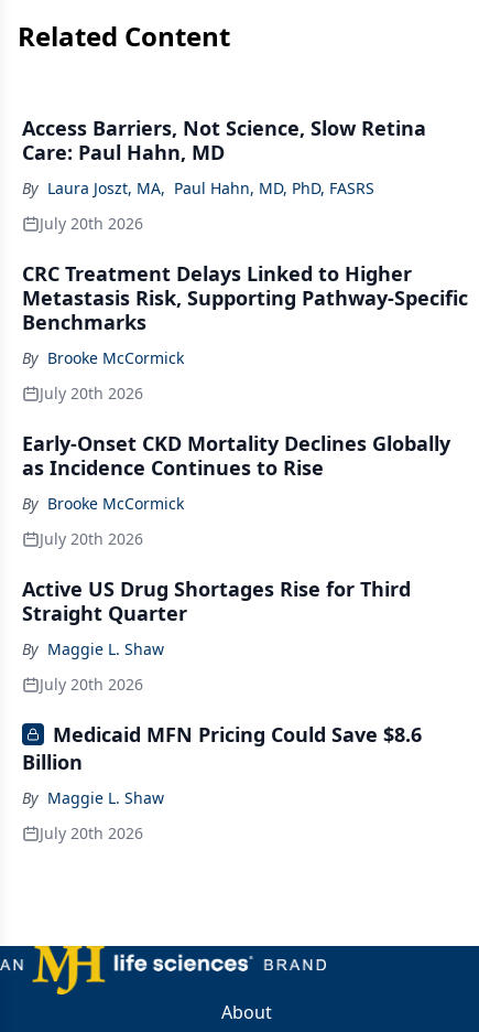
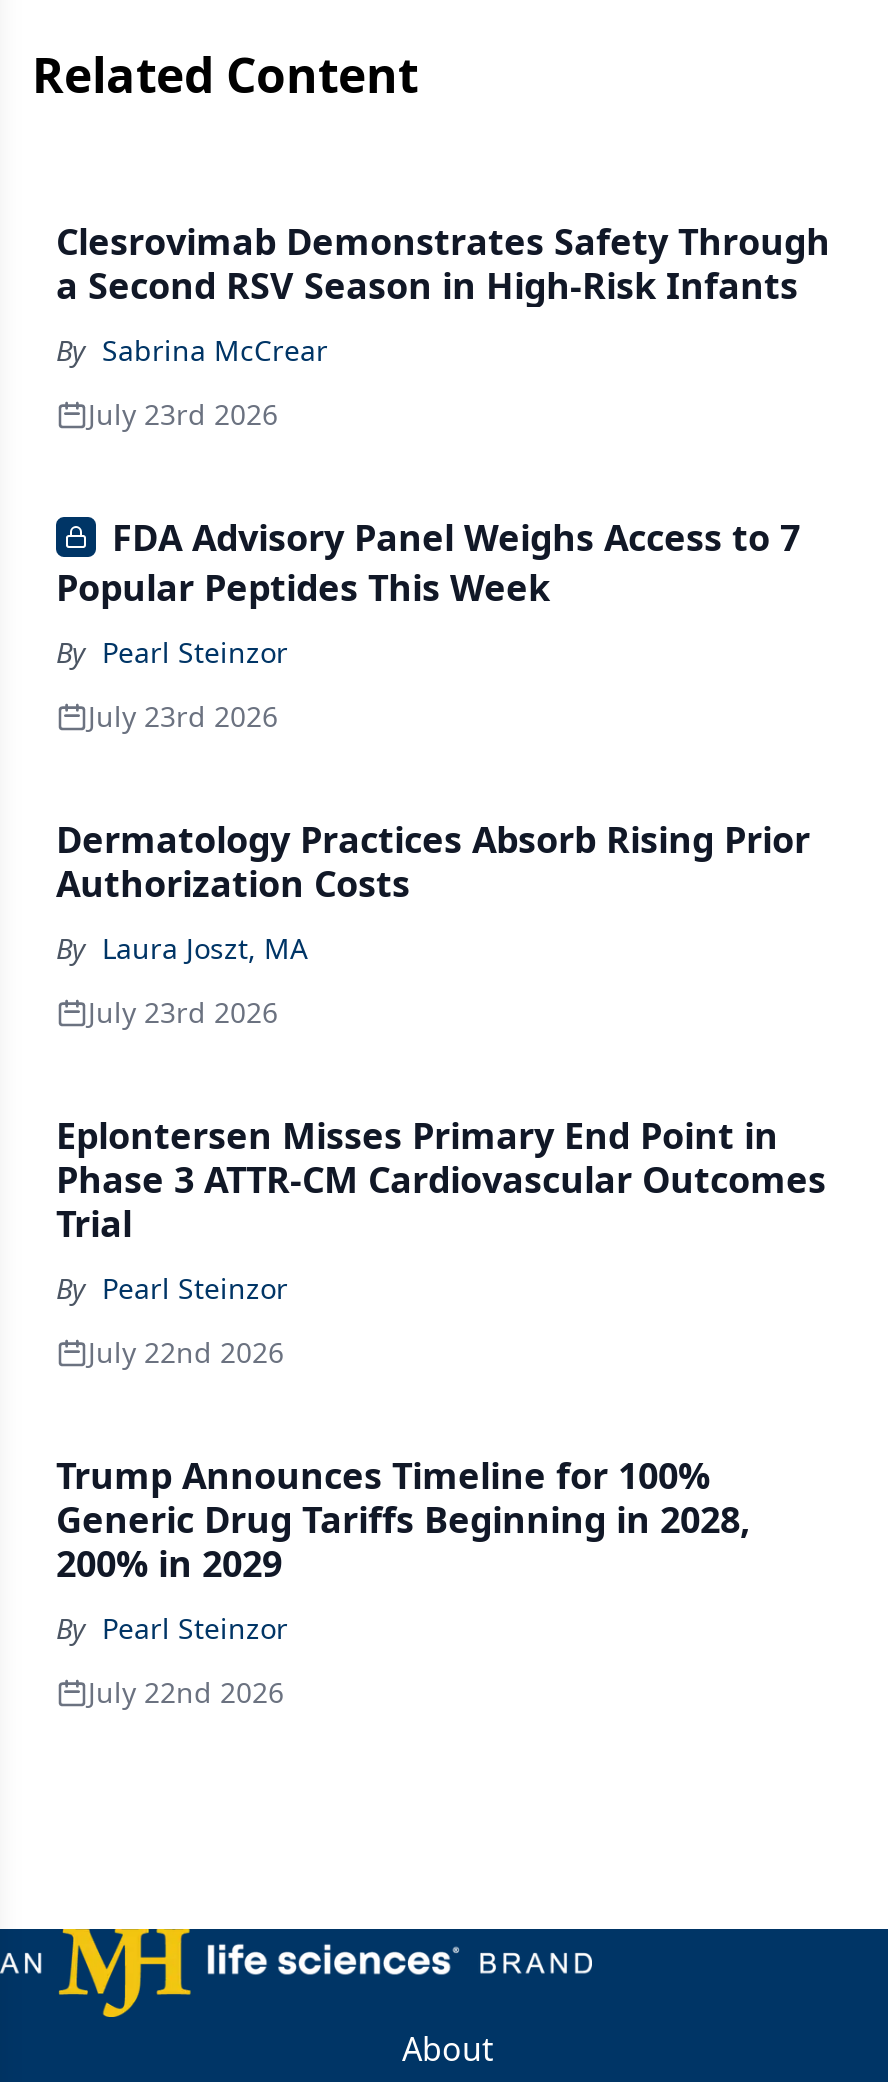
- Access Barriers, Not Science, Slow Retina
- Care: Paul Hahn, MD
+ Clesrovimab Demonstrates Safety Through
+ a Second RSV Season in High-Risk Infants

- By Laura Joszt, MA, Paul Hahn, MD, PhD, FASRS
+ By Sabrina McCrear

- July 20th 2026
+ July 23rd 2026

- CRC Treatment Delays Linked to Higher
- Metastasis Risk, Supporting Pathway-Specific
- Benchmarks
+ FDA Advisory Panel Weighs Access to 7
+ Popular Peptides This Week

- By Brooke McCormick
+ By Pearl Steinzor

- July 20th 2026
+ July 23rd 2026

- Early-Onset CKD Mortality Declines Globally
- as Incidence Continues to Rise
+ Dermatology Practices Absorb Rising Prior
+ Authorization Costs

- By Brooke McCormick
+ By Laura Joszt, MA

- July 20th 2026
+ July 23rd 2026

- Active US Drug Shortages Rise for Third
- Straight Quarter
+ Eplontersen Misses Primary End Point in
+ Phase 3 ATTR-CM Cardiovascular Outcomes
+ Trial

- By Maggie L. Shaw
+ By Pearl Steinzor

- July 20th 2026
+ July 22nd 2026

- Medicaid MFN Pricing Could Save $8.6
- Billion
+ Trump Announces Timeline for 100%
+ Generic Drug Tariffs Beginning in 2028,
+ 200% in 2029

- By Maggie L. Shaw
+ By Pearl Steinzor

- July 20th 2026
+ July 22nd 2026
